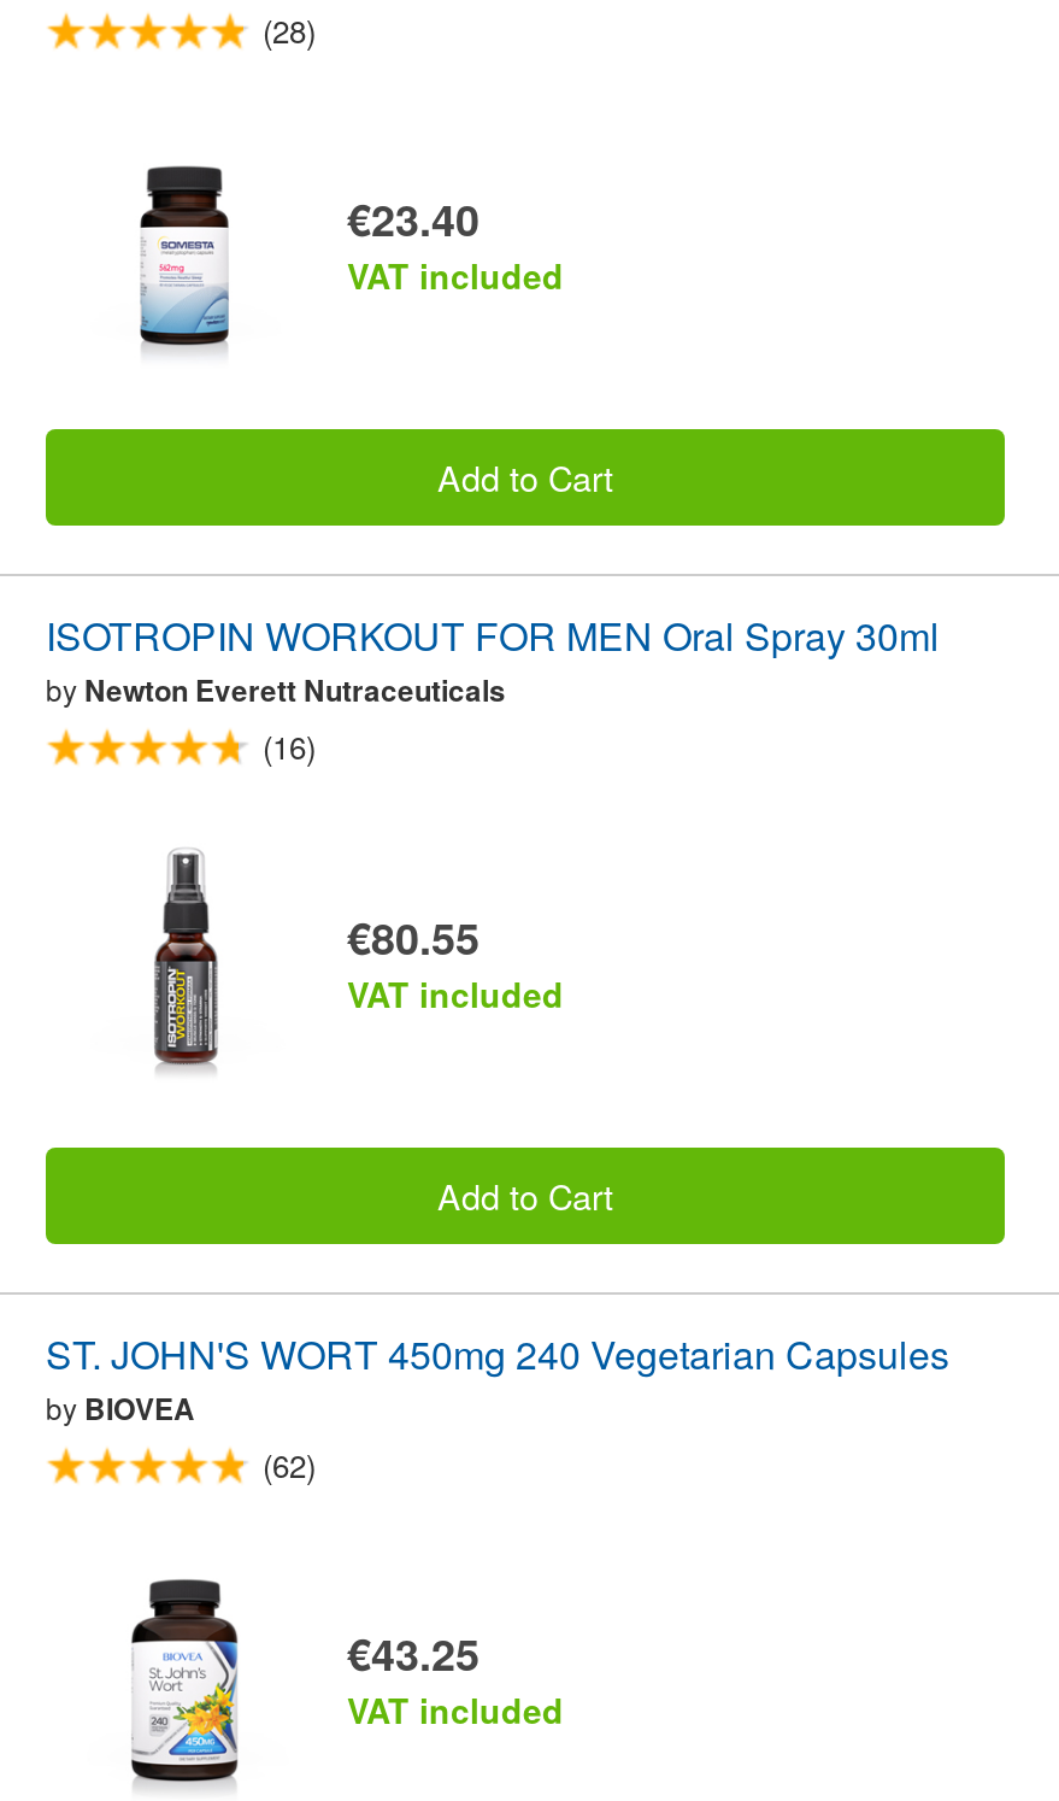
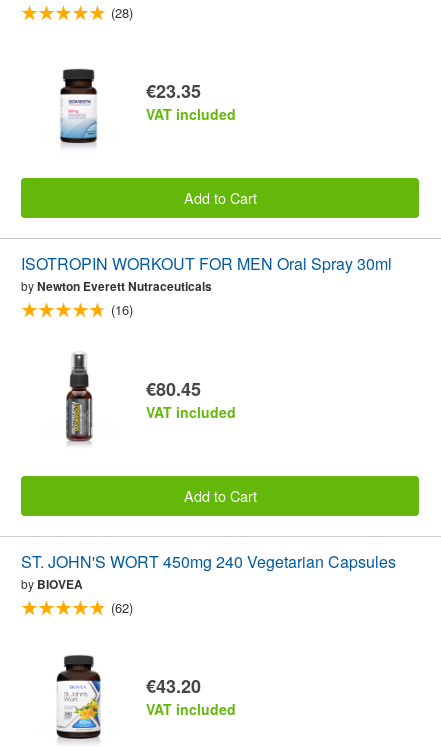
- €23.40
+ €23.35

- €80.55
+ €80.45

- €43.25
+ €43.20
